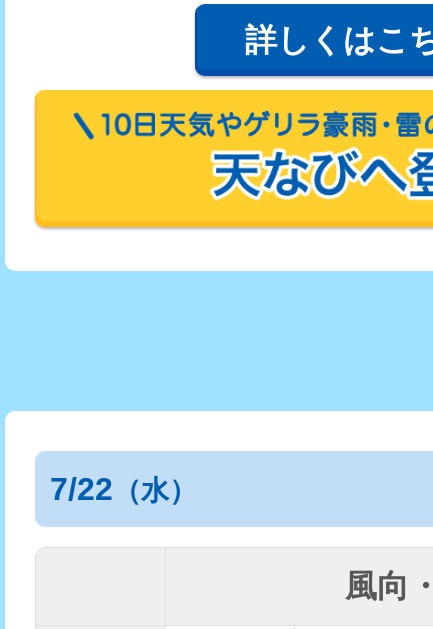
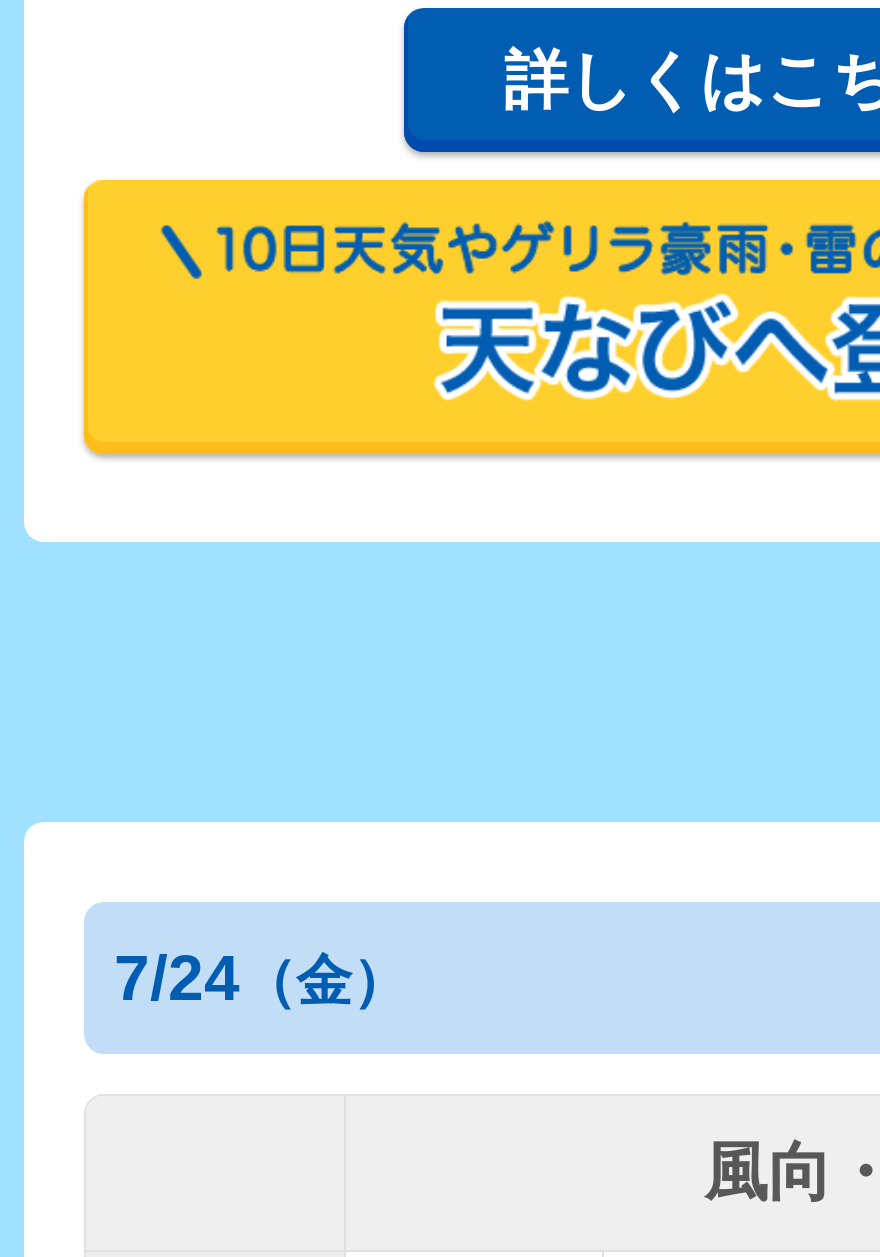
- 7/22（水）
+ 7/24（金）
